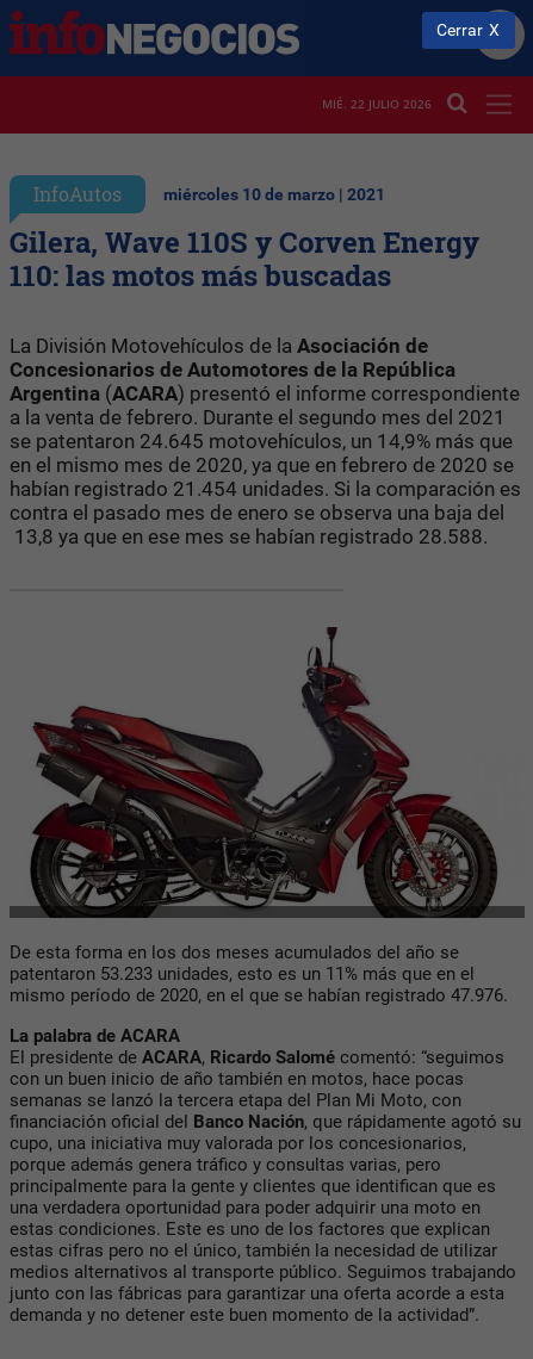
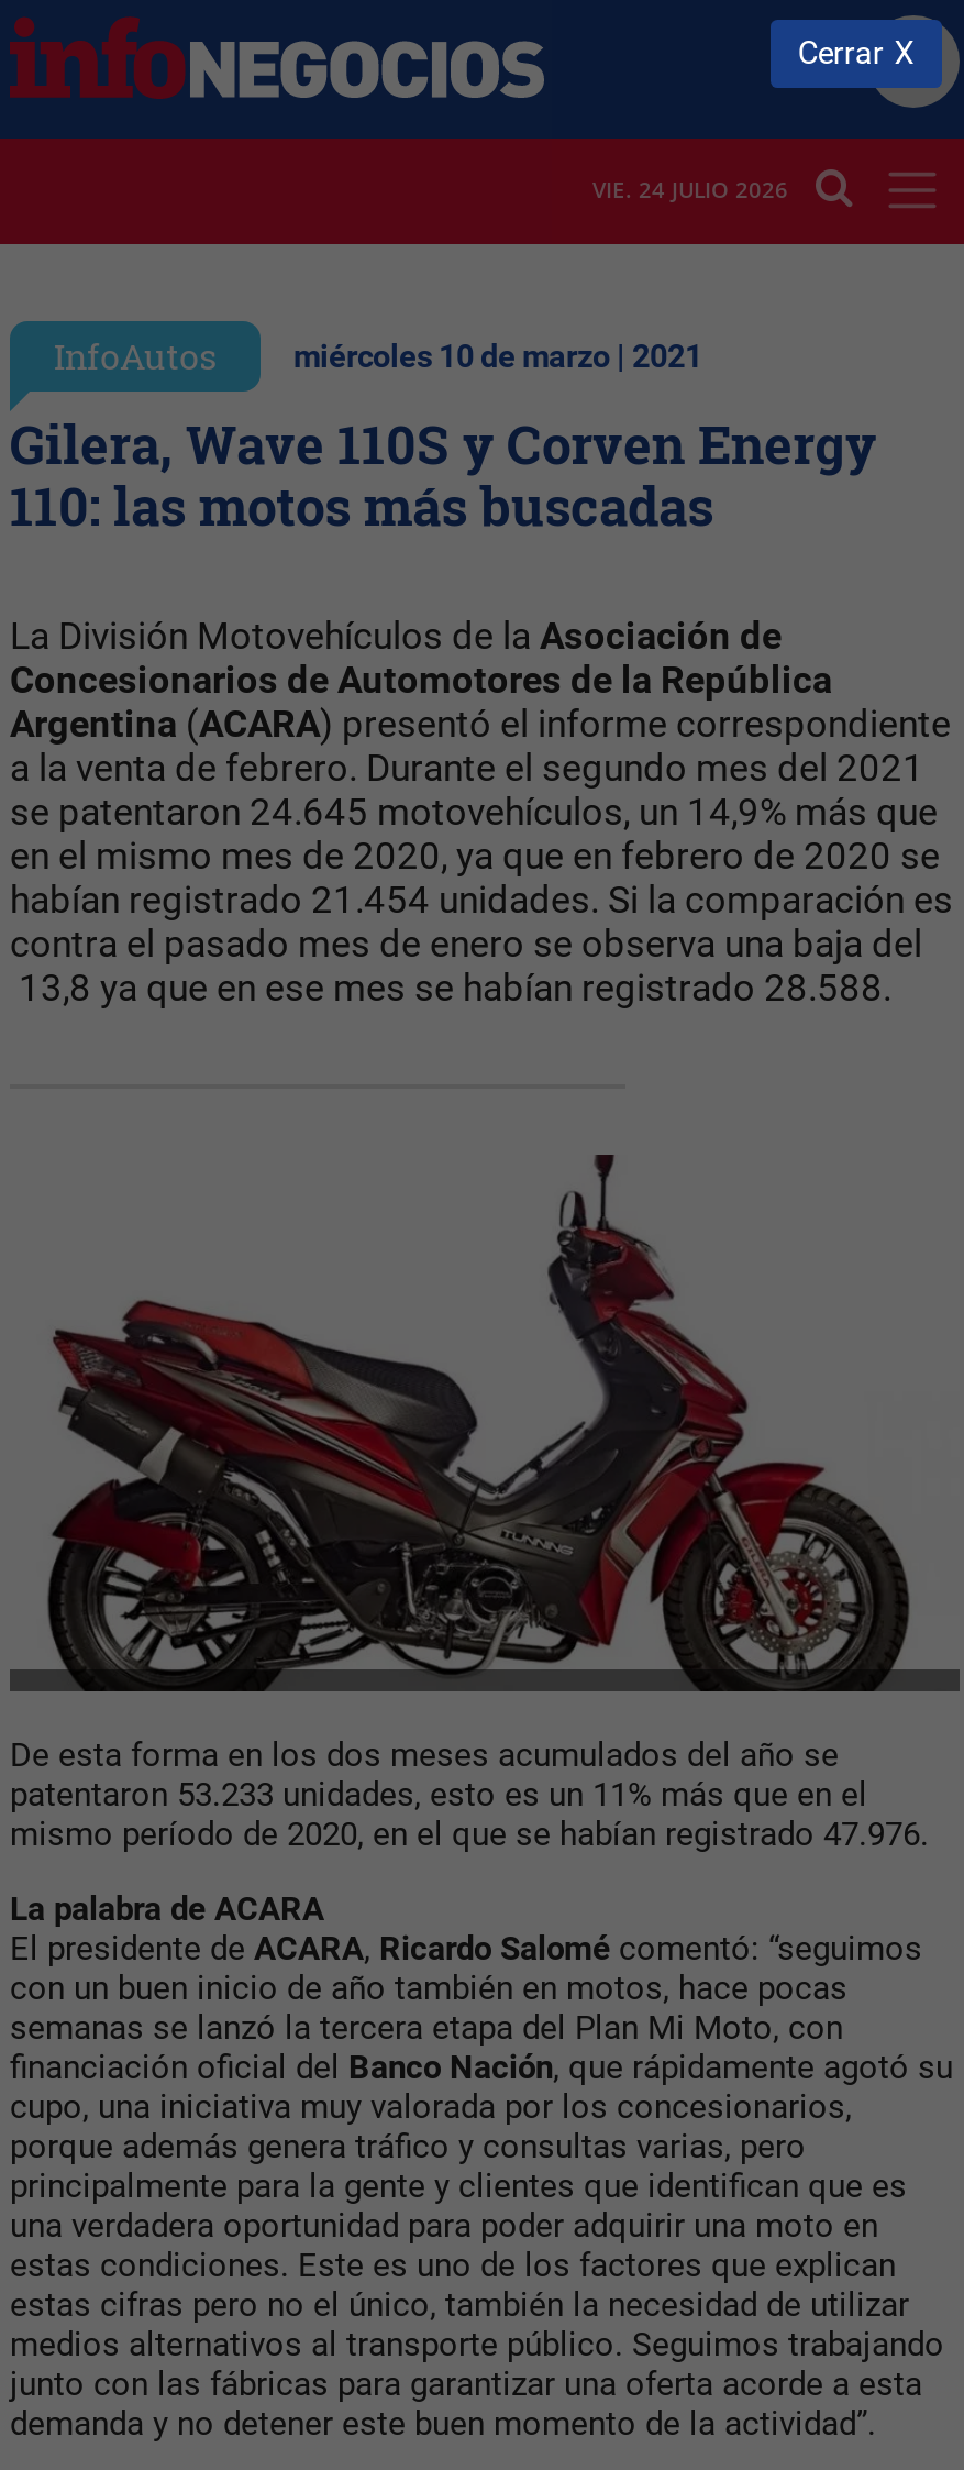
- MIÉ. 22 JULIO 2026
+ VIE. 24 JULIO 2026
